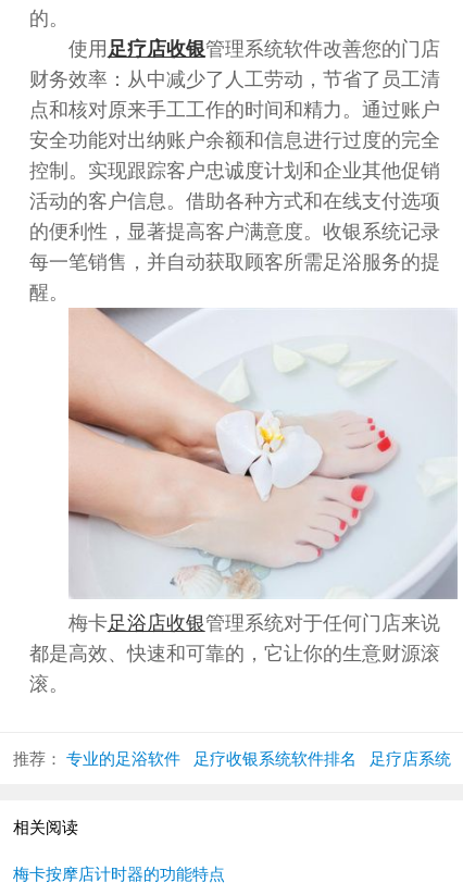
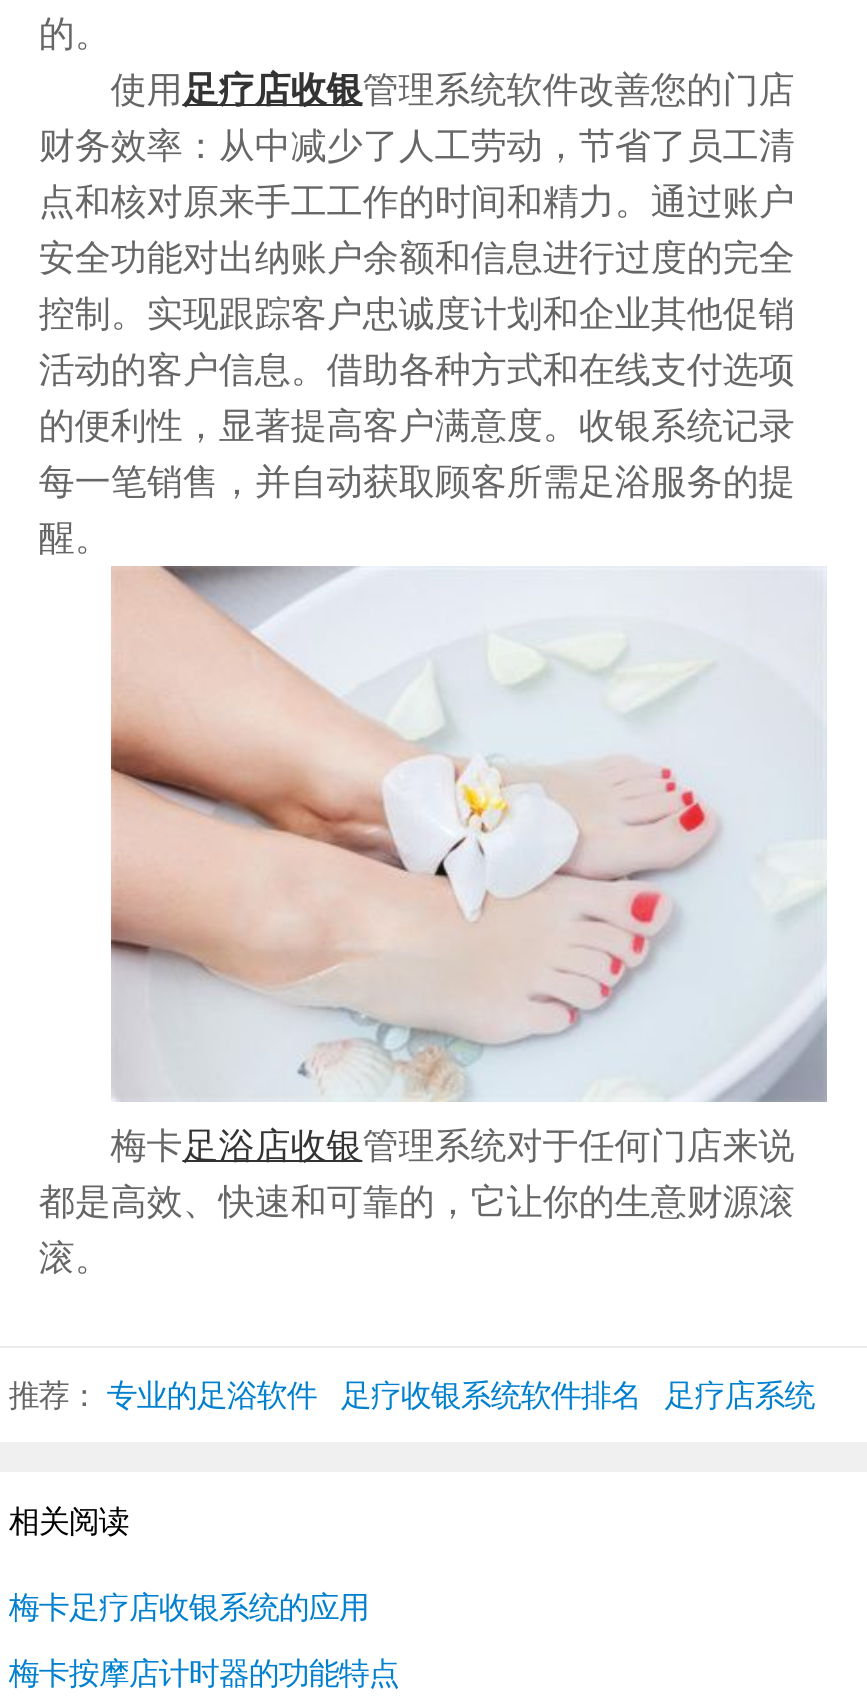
+ 梅卡足疗店收银系统的应用
